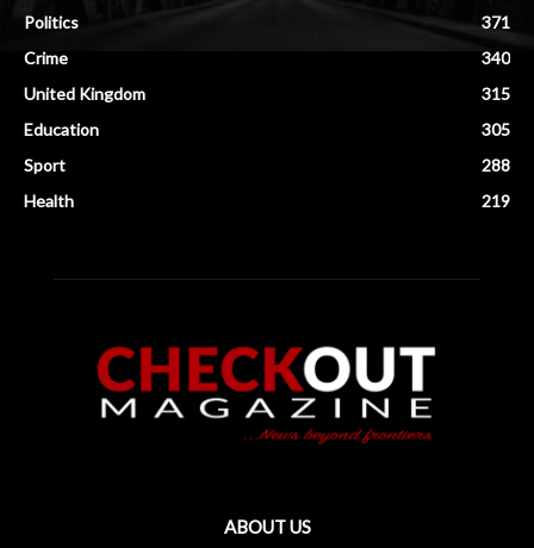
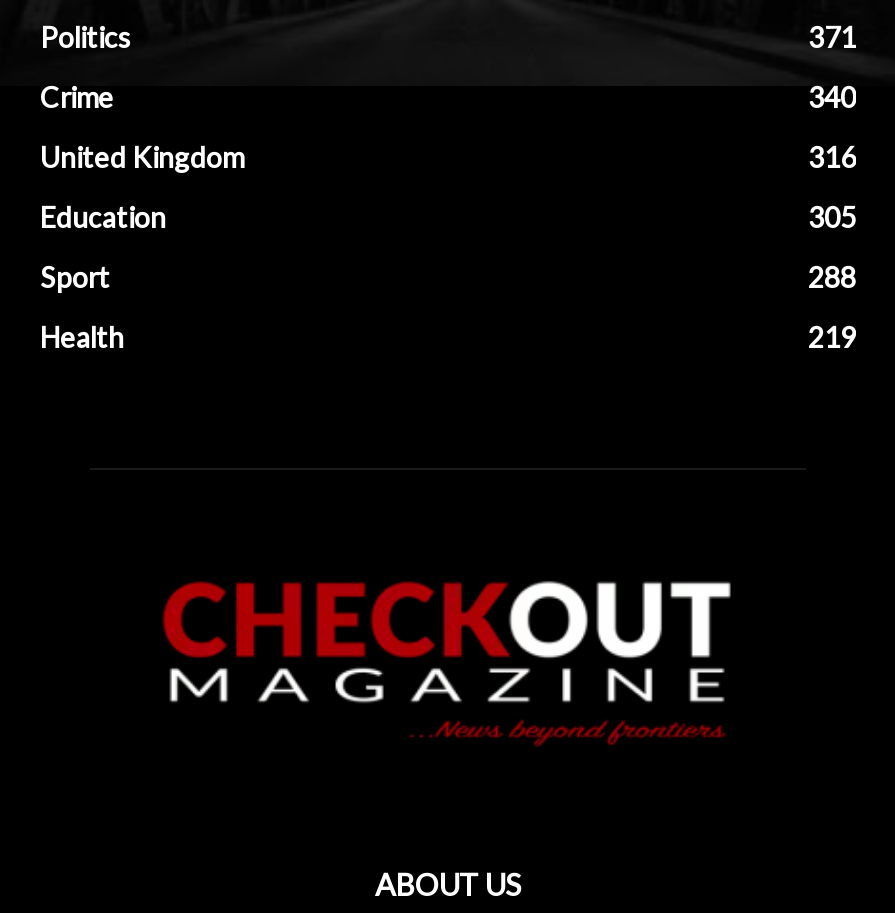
- 315
+ 316
